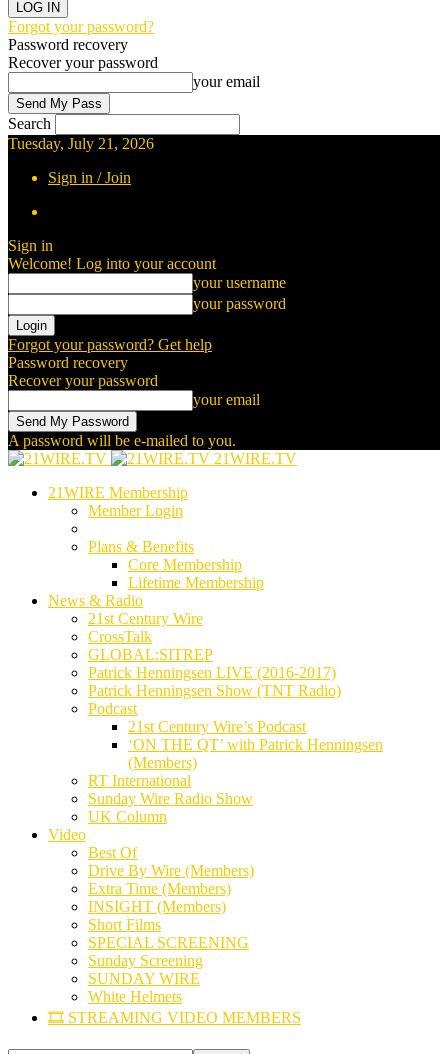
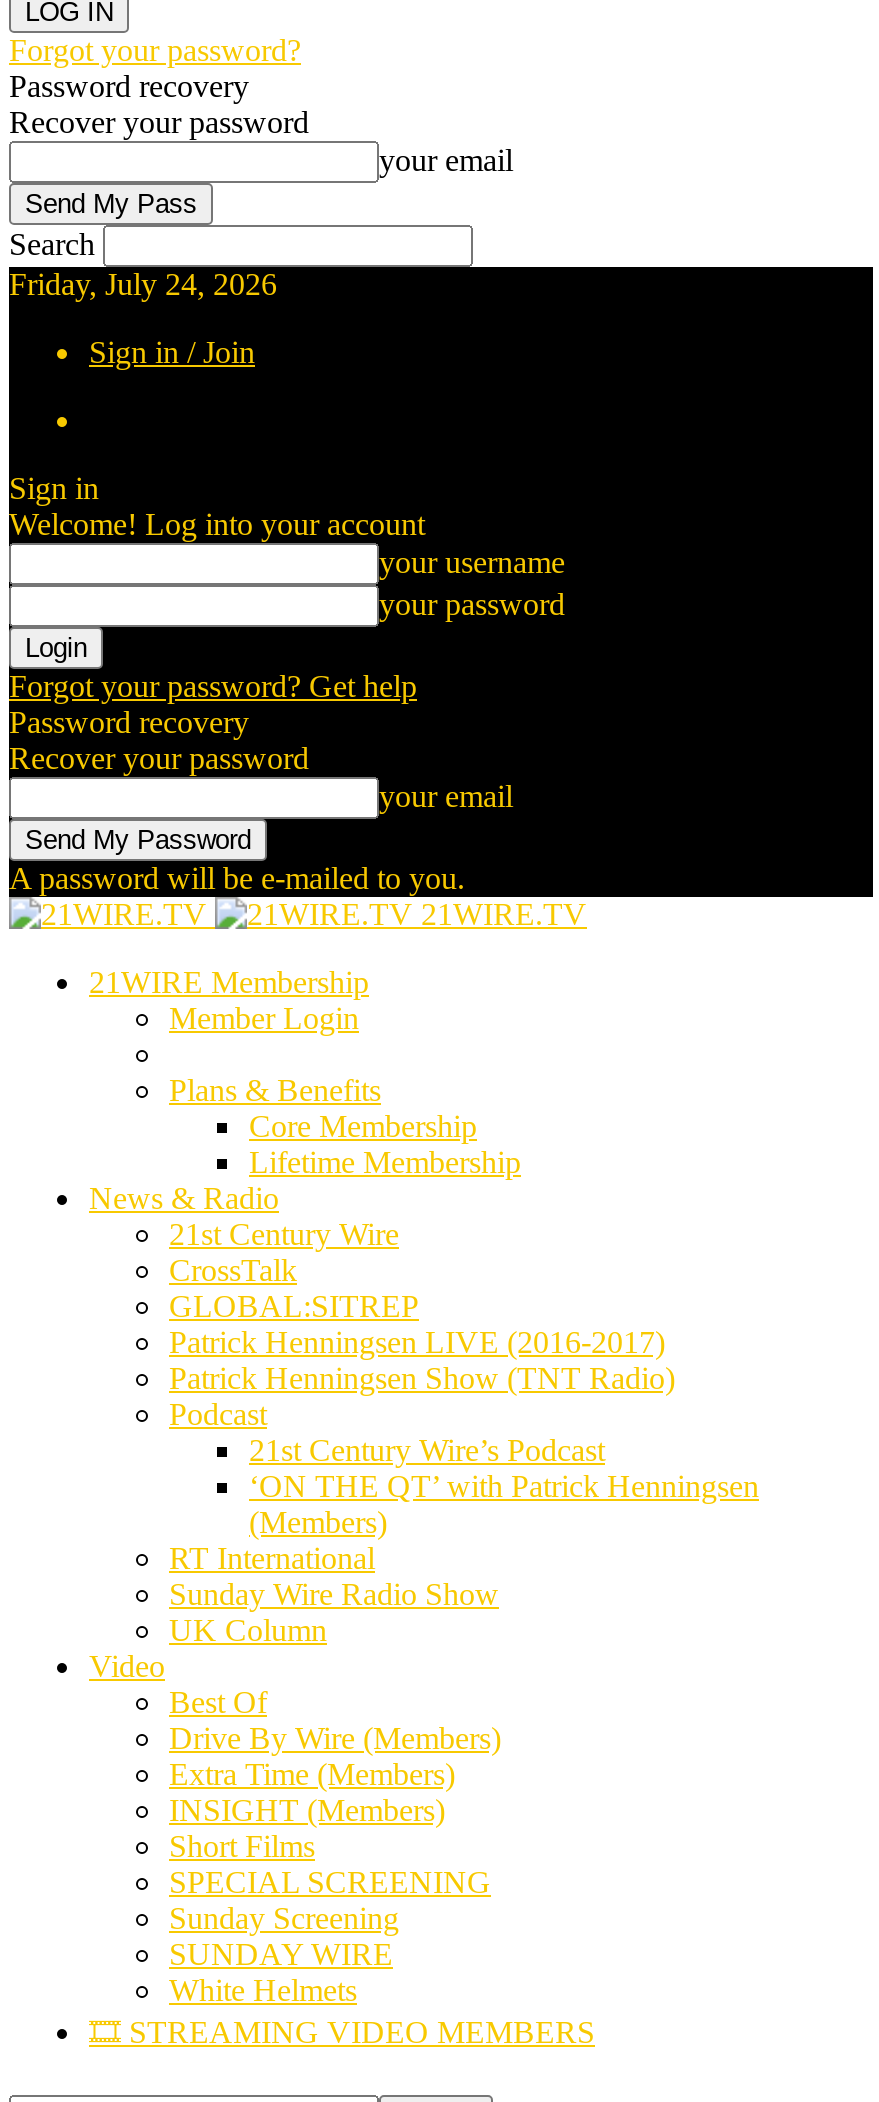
- Tuesday, July 21, 2026
+ Friday, July 24, 2026
